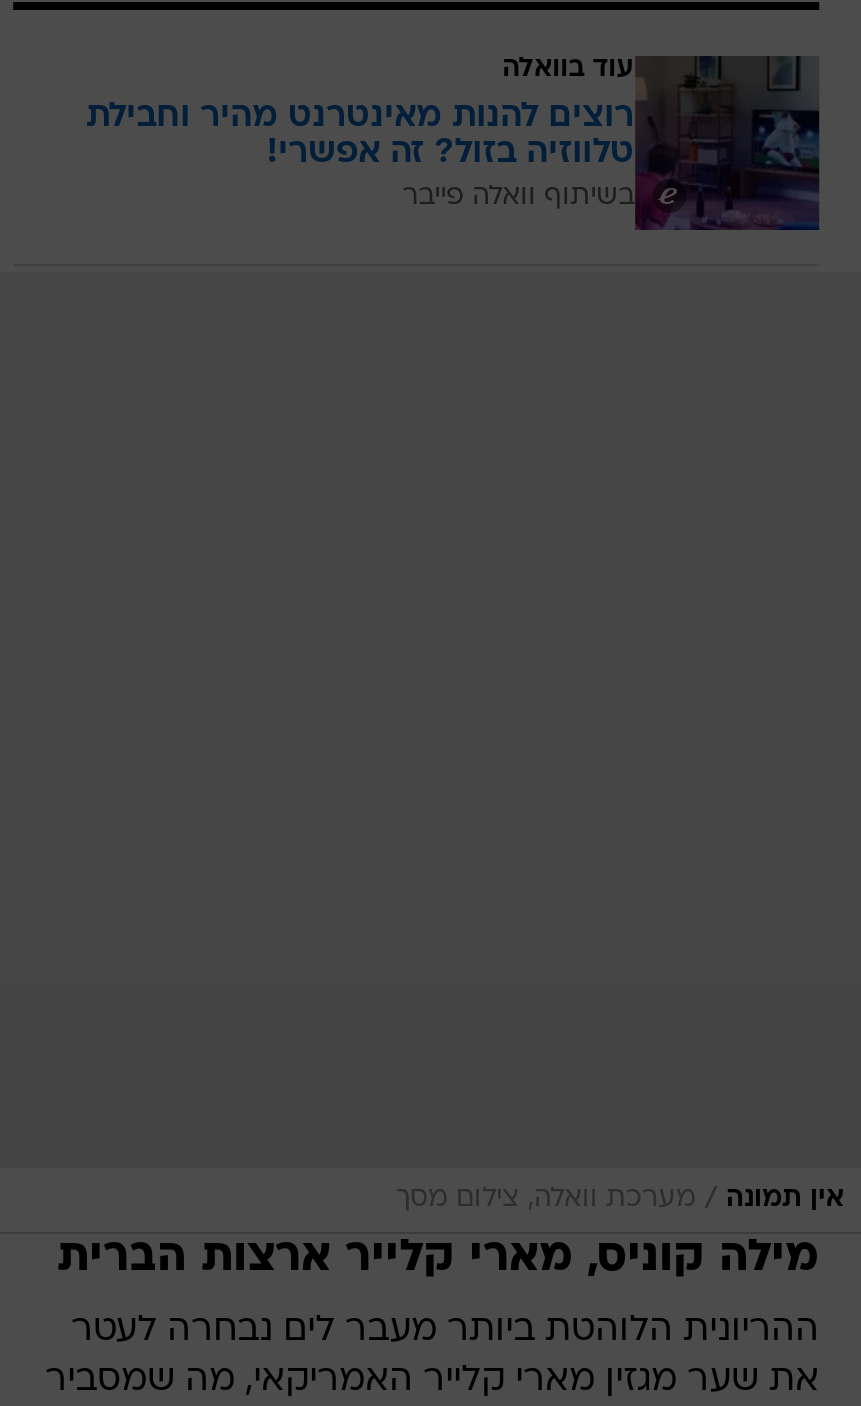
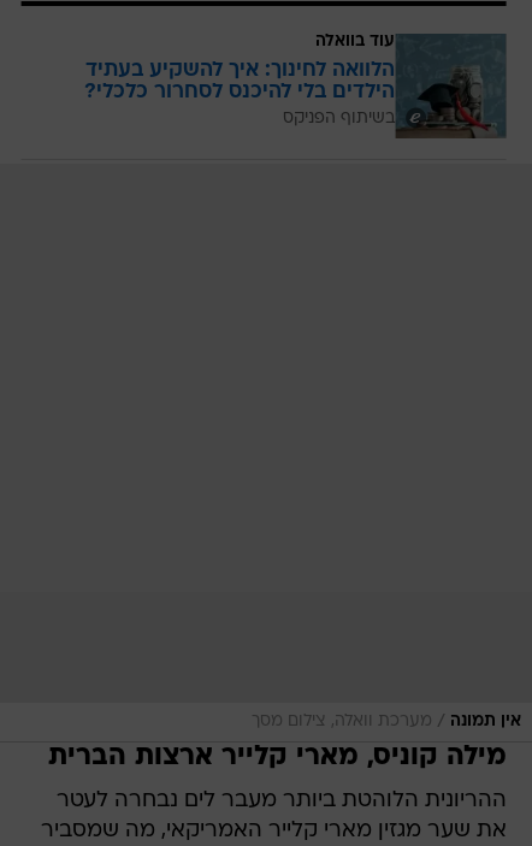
- [image]
- רוצים להנות מאינטרנט מהיר וחבילת
- טלווזיה בזול? זה אפשרי!
- בשיתוף וואלה פייבר
+ [image]
+ הלוואה לחינוך: איך להשקיע בעתיד
+ הילדים בלי להיכנס לסחרור כלכלי?
+ בשיתוף הפניקס
